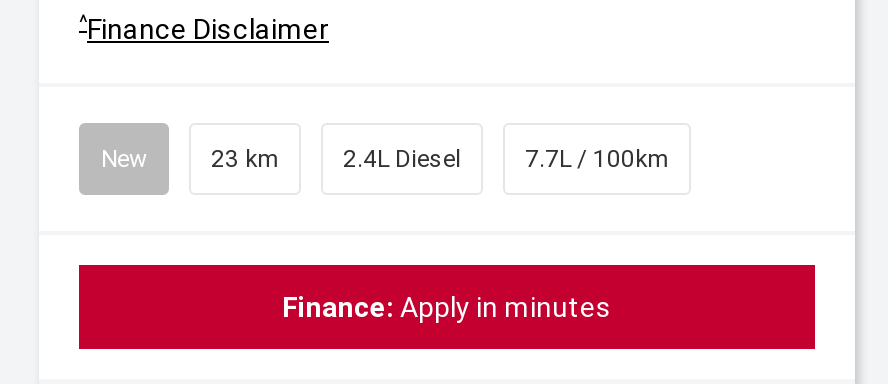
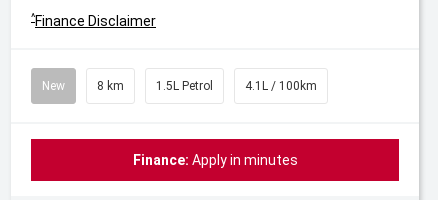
- 23 km
- 2.4L Diesel
- 7.7L / 100km
+ 8 km
+ 1.5L Petrol
+ 4.1L / 100km
